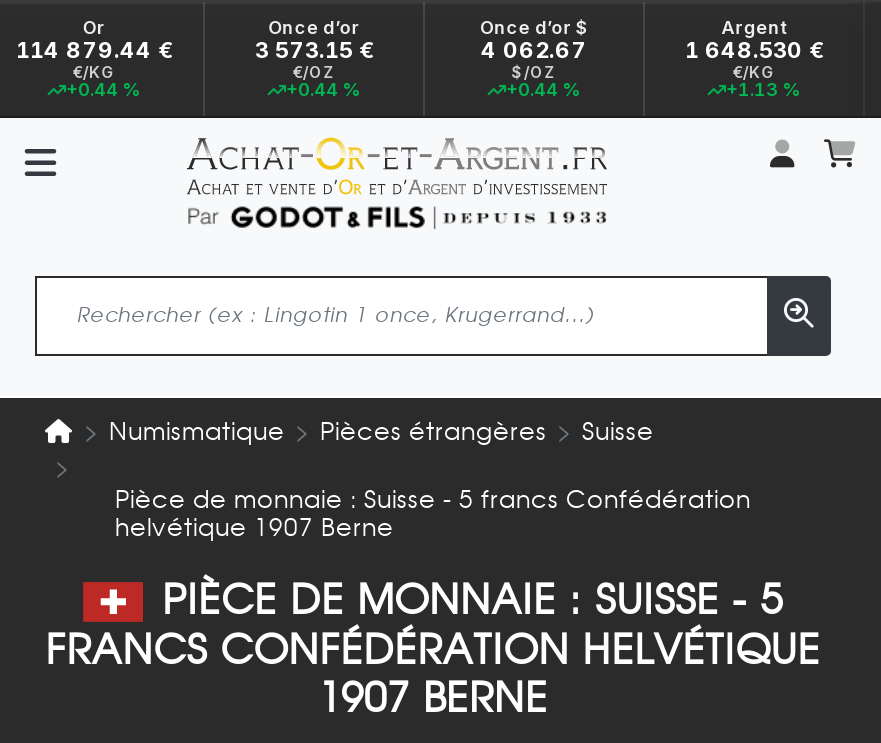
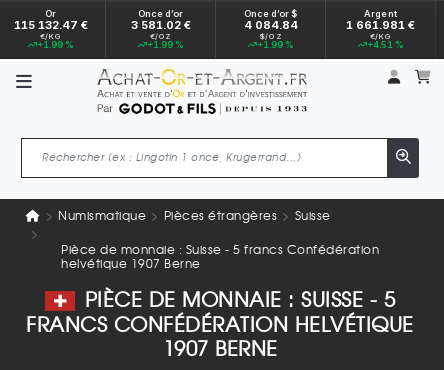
- 114 879.44 €
+ 115 132.47 €

- 3 573.15 €
+ 3 581.02 €

- 4 062.67
+ 4 084.84

- 1 648.530 €
+ 1 661.981 €

- +0.44 %
+ +1.99 %

- +0.44 %
+ +1.99 %

- +0.44 %
+ +1.99 %

- +1.13 %
+ +4.51 %
